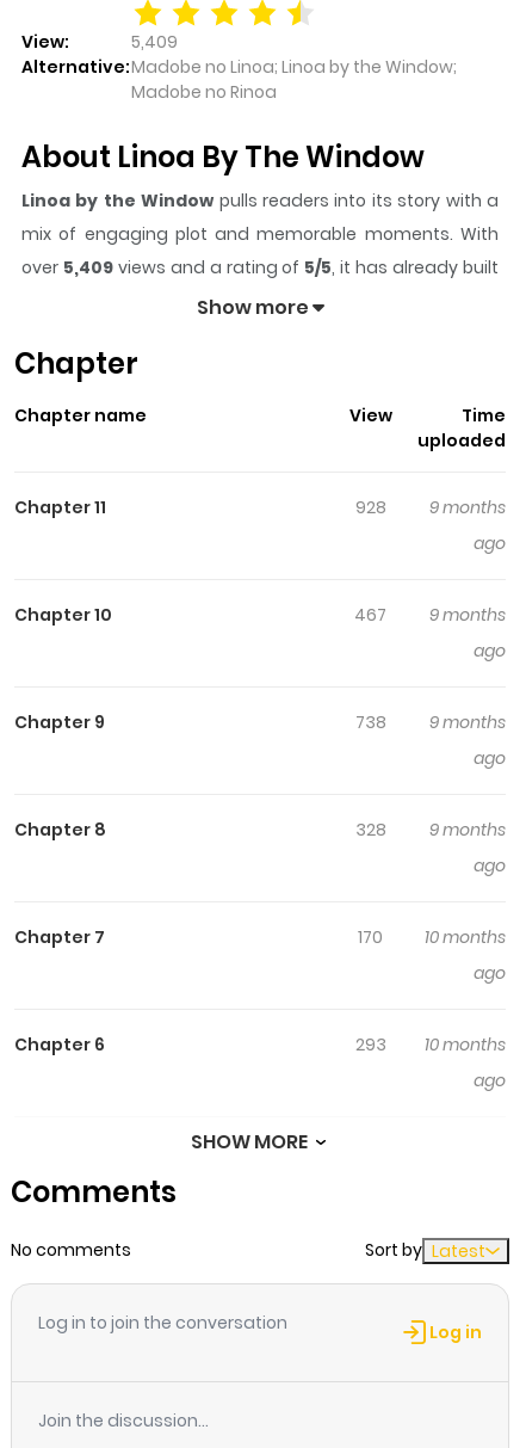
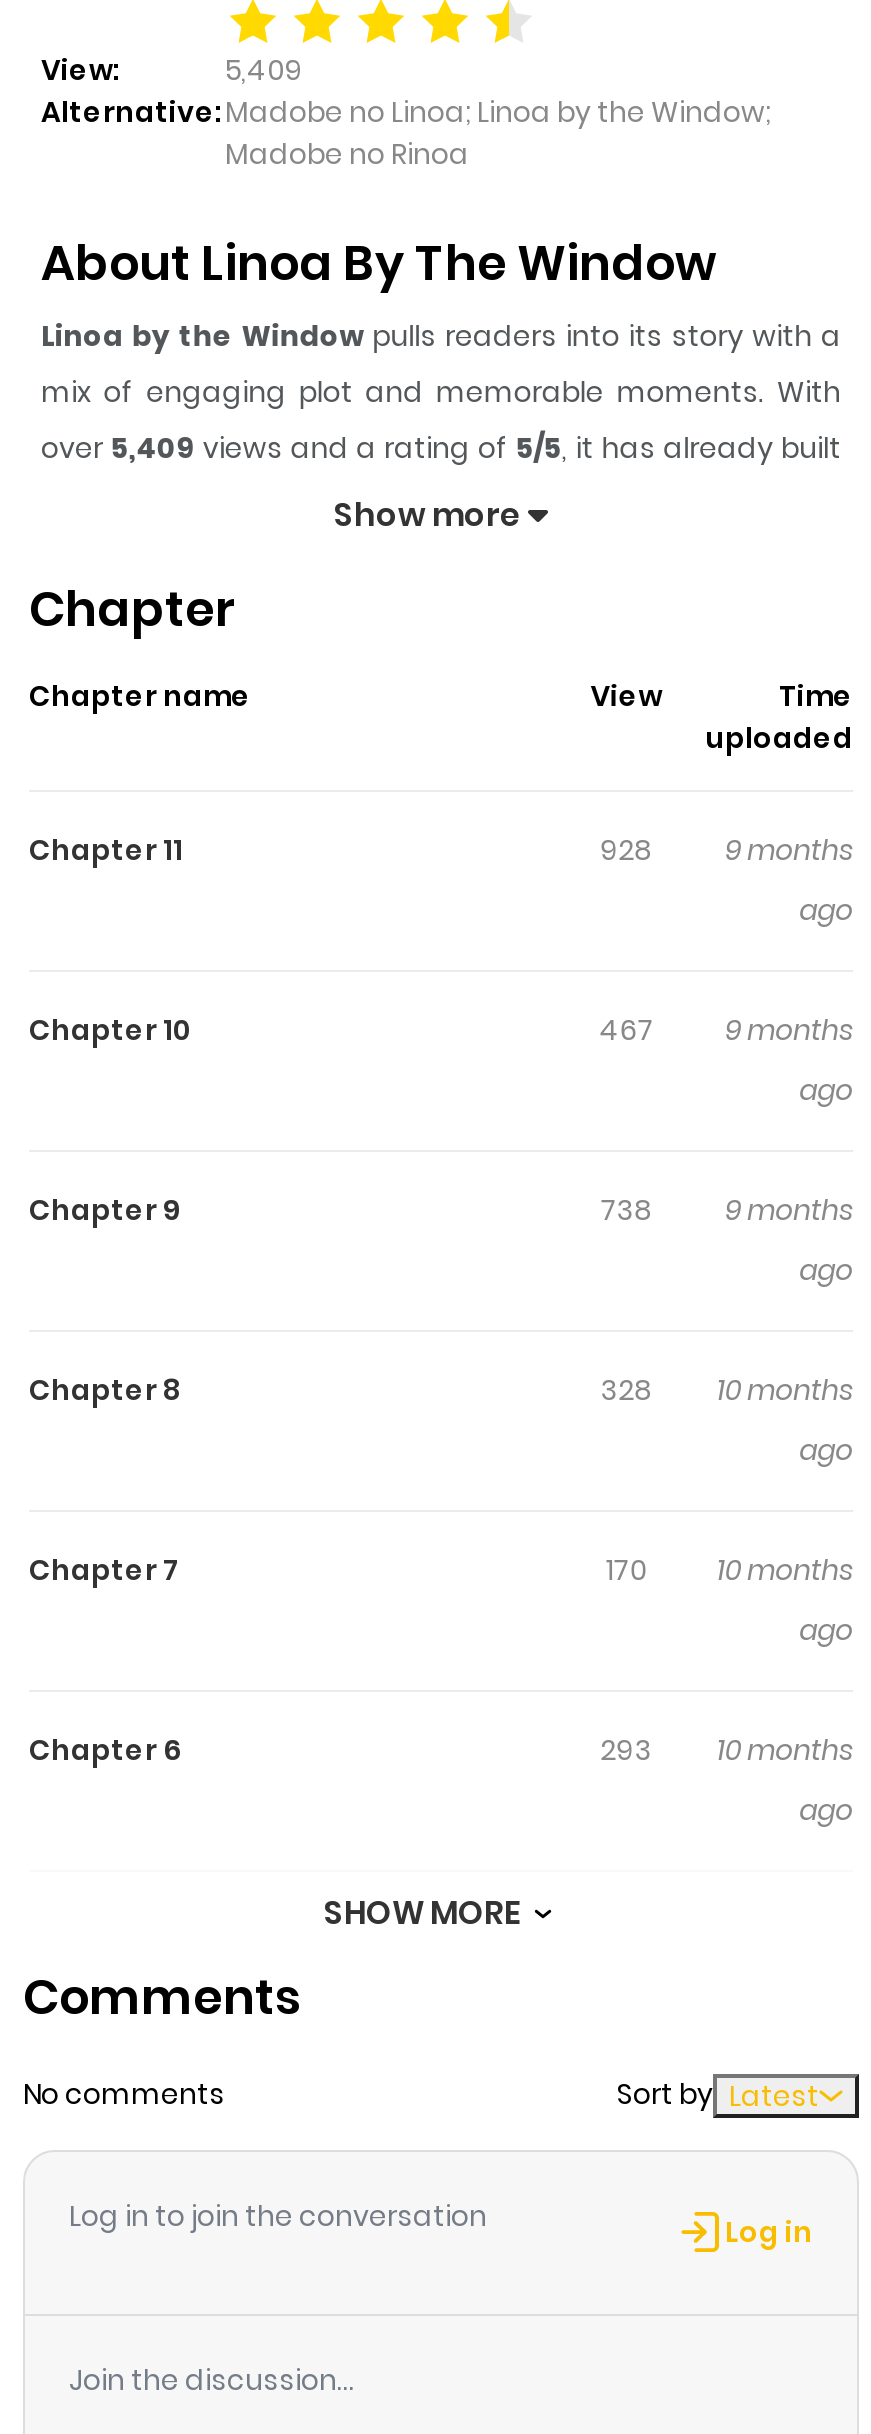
- 328 9 months
+ 328 10 months
